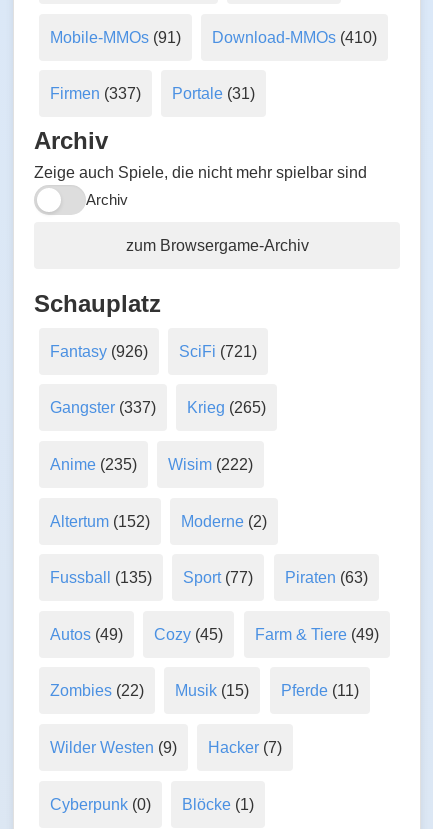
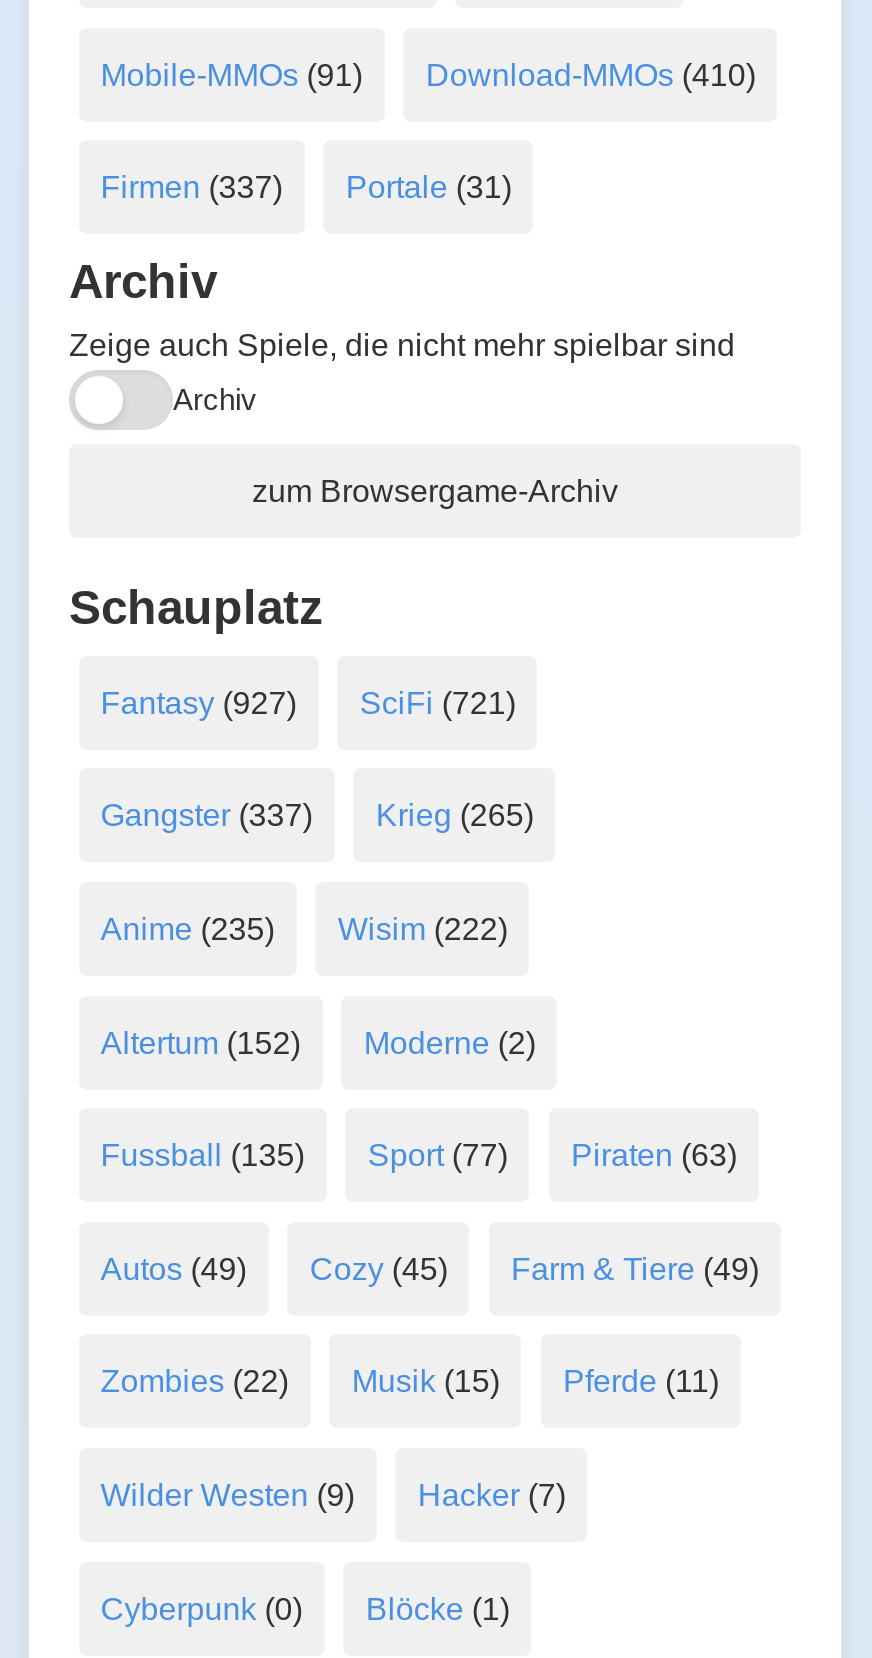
- Fantasy (926) SciFi (721)
+ Fantasy (927) SciFi (721)
